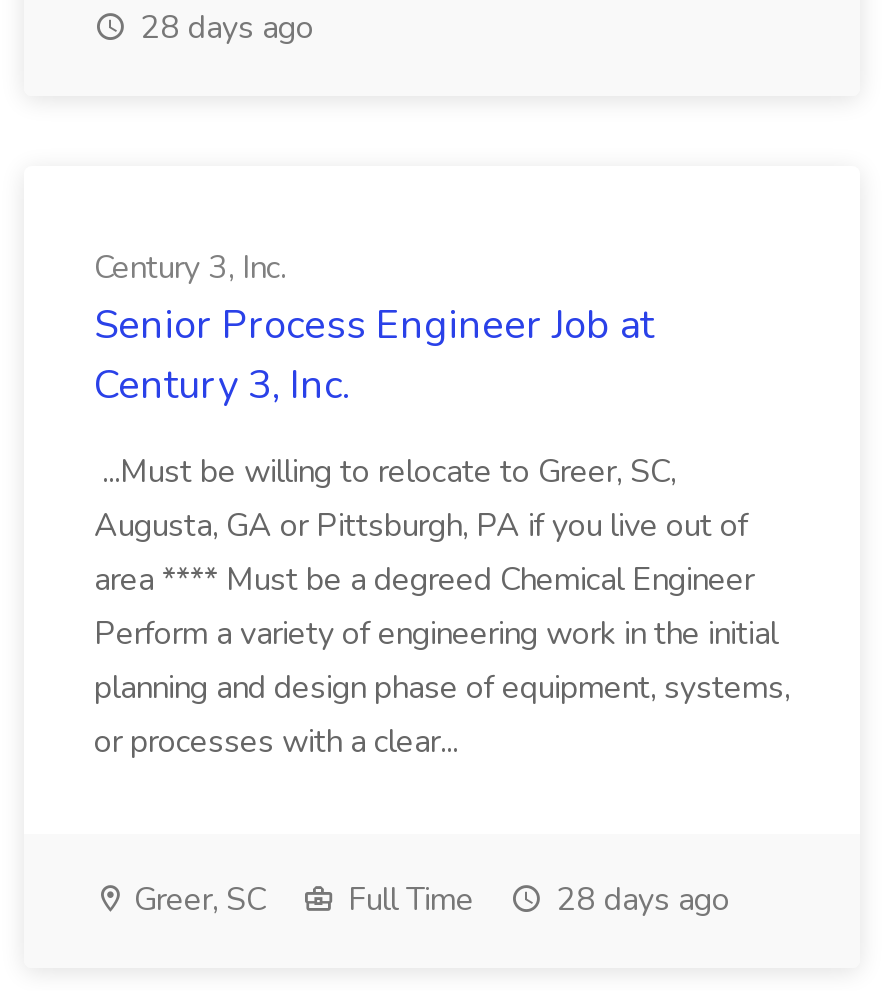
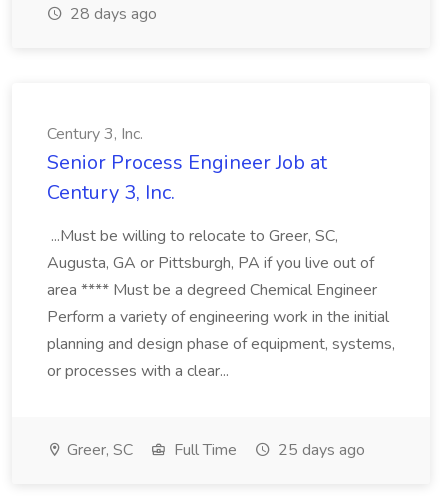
- Greer, SC Full Time 28 days ago
+ Greer, SC Full Time 25 days ago
